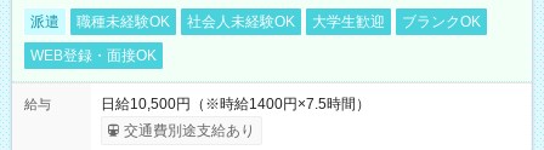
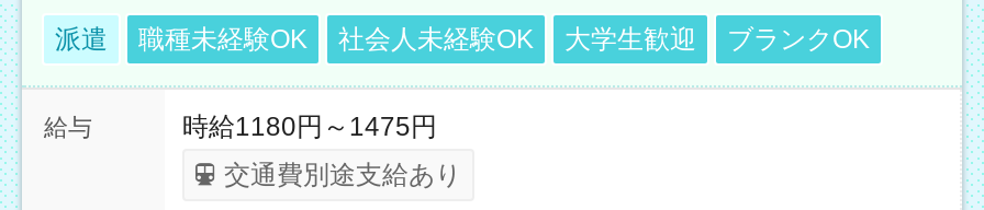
- WEB登録・面接OK

- 日給10,500円（※時給1400円×7.5時間）
+ 時給1180円～1475円
